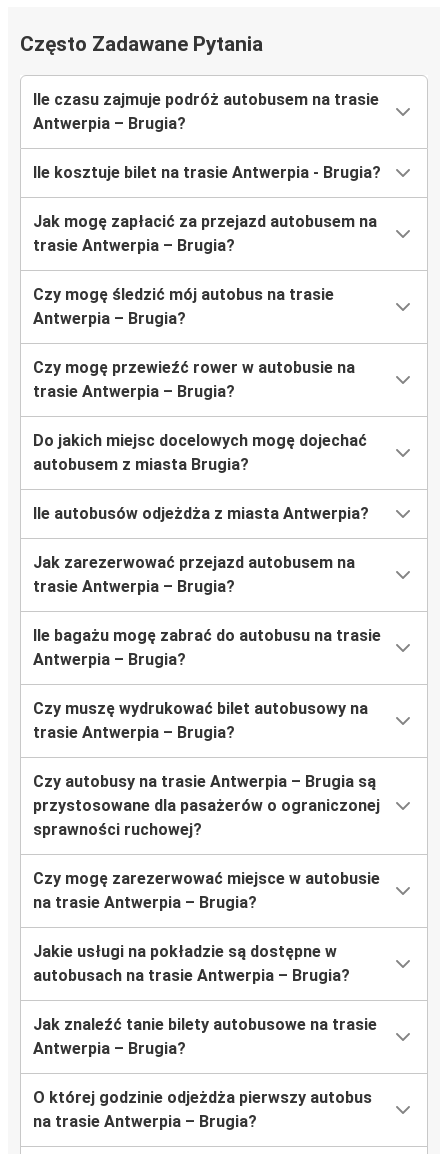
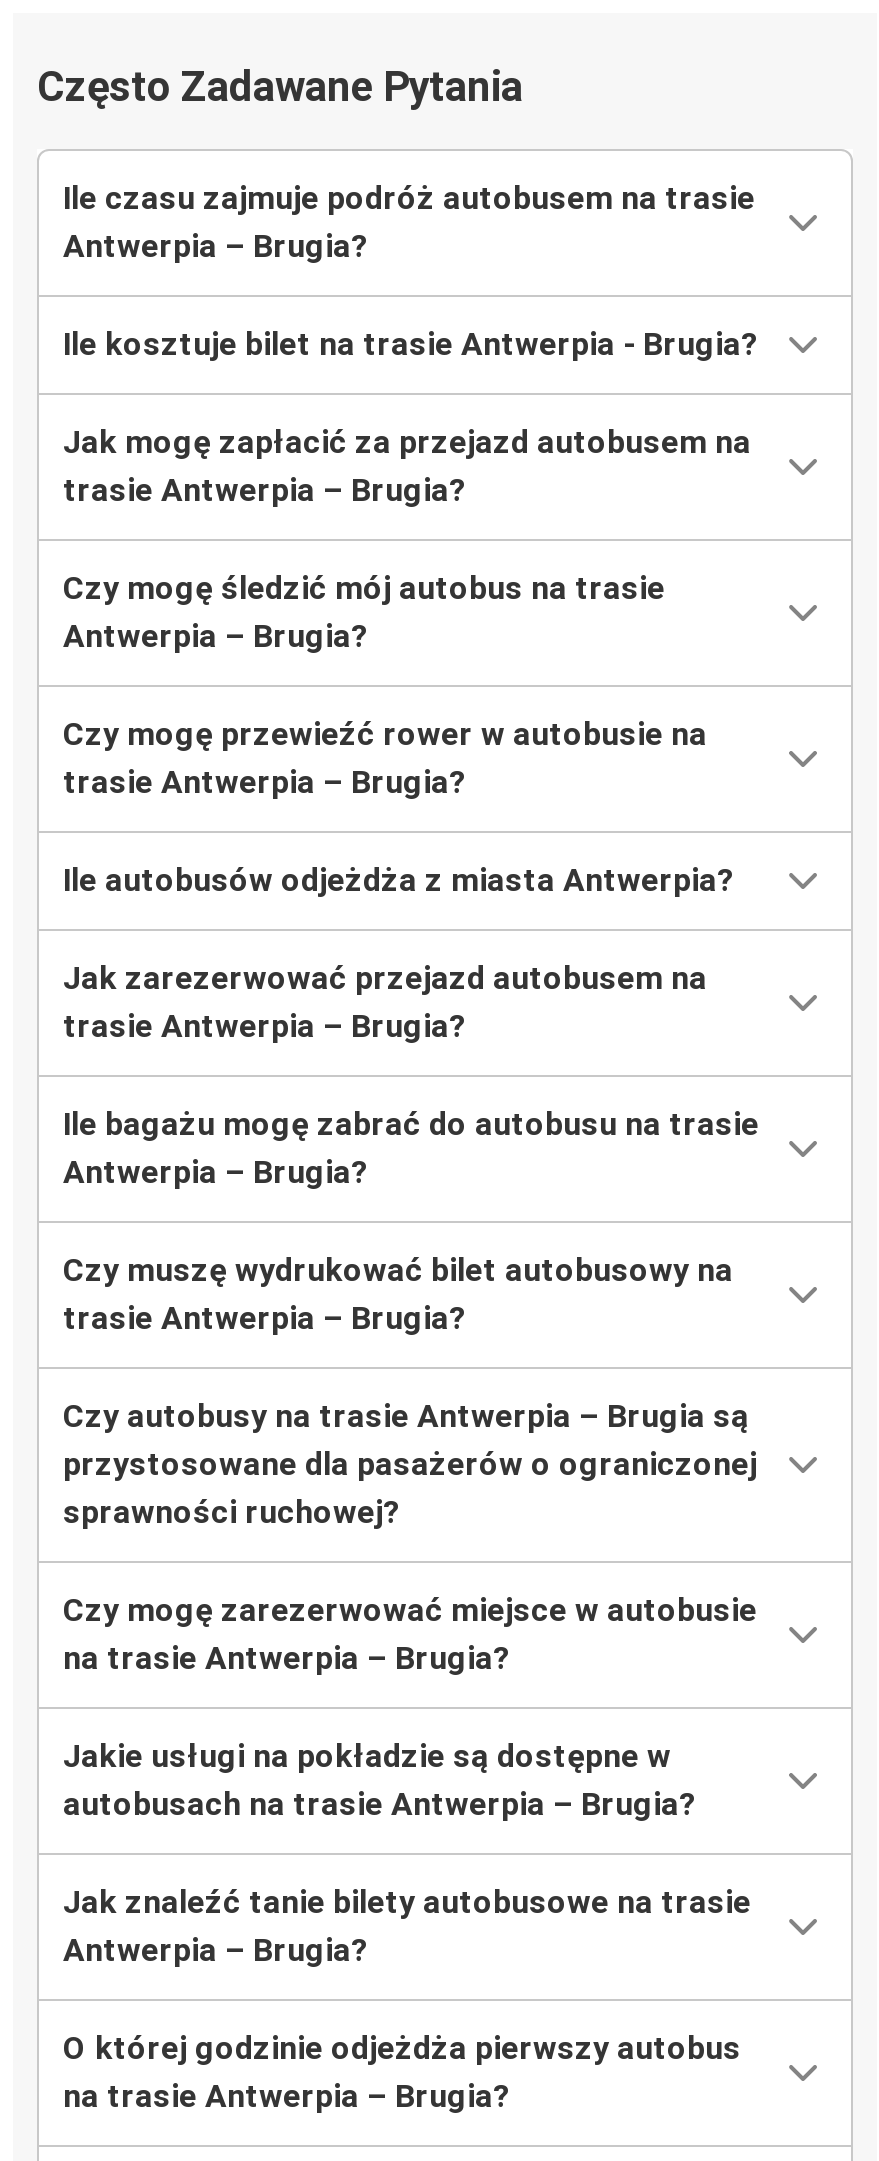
- Do jakich miejsc docelowych mogę dojechać
- autobusem z miasta Brugia?
